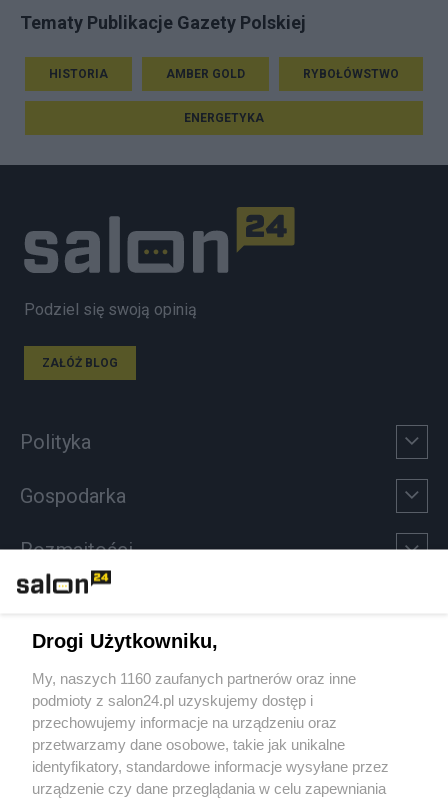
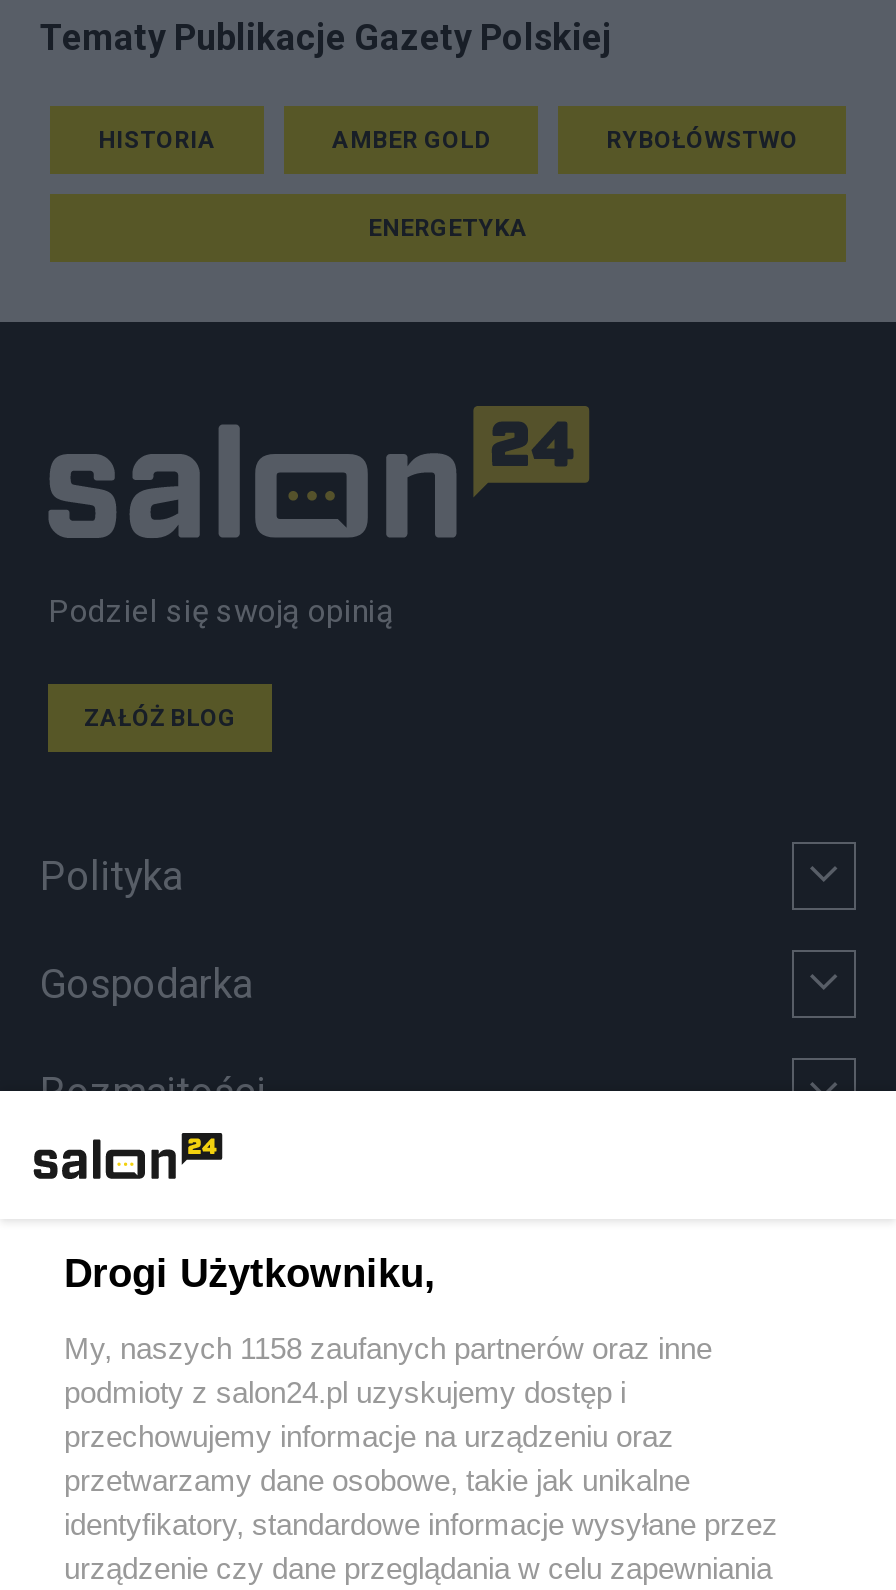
- My, naszych 1160 zaufanych partnerów oraz inne
+ My, naszych 1158 zaufanych partnerów oraz inne
